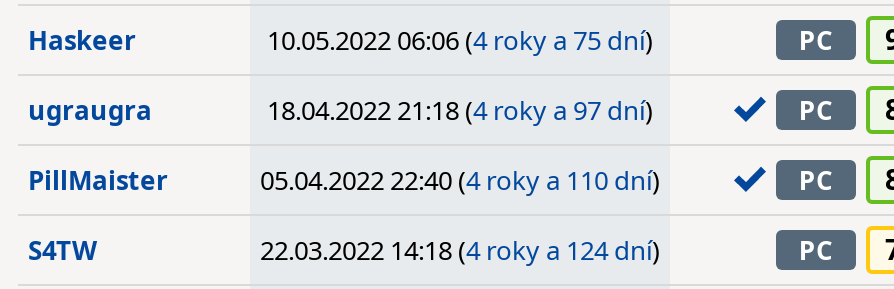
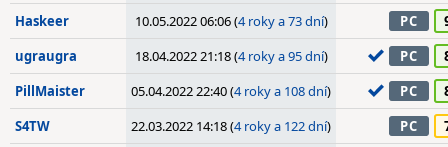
- 10.05.2022 06:06 (4 roky a 75 dní)
+ 10.05.2022 06:06 (4 roky a 73 dní)

- 18.04.2022 21:18 (4 roky a 97 dní)
+ 18.04.2022 21:18 (4 roky a 95 dní)

- 05.04.2022 22:40 (4 roky a 110 dní)
+ 05.04.2022 22:40 (4 roky a 108 dní)

- 22.03.2022 14:18 (4 roky a 124 dní)
+ 22.03.2022 14:18 (4 roky a 122 dní)
